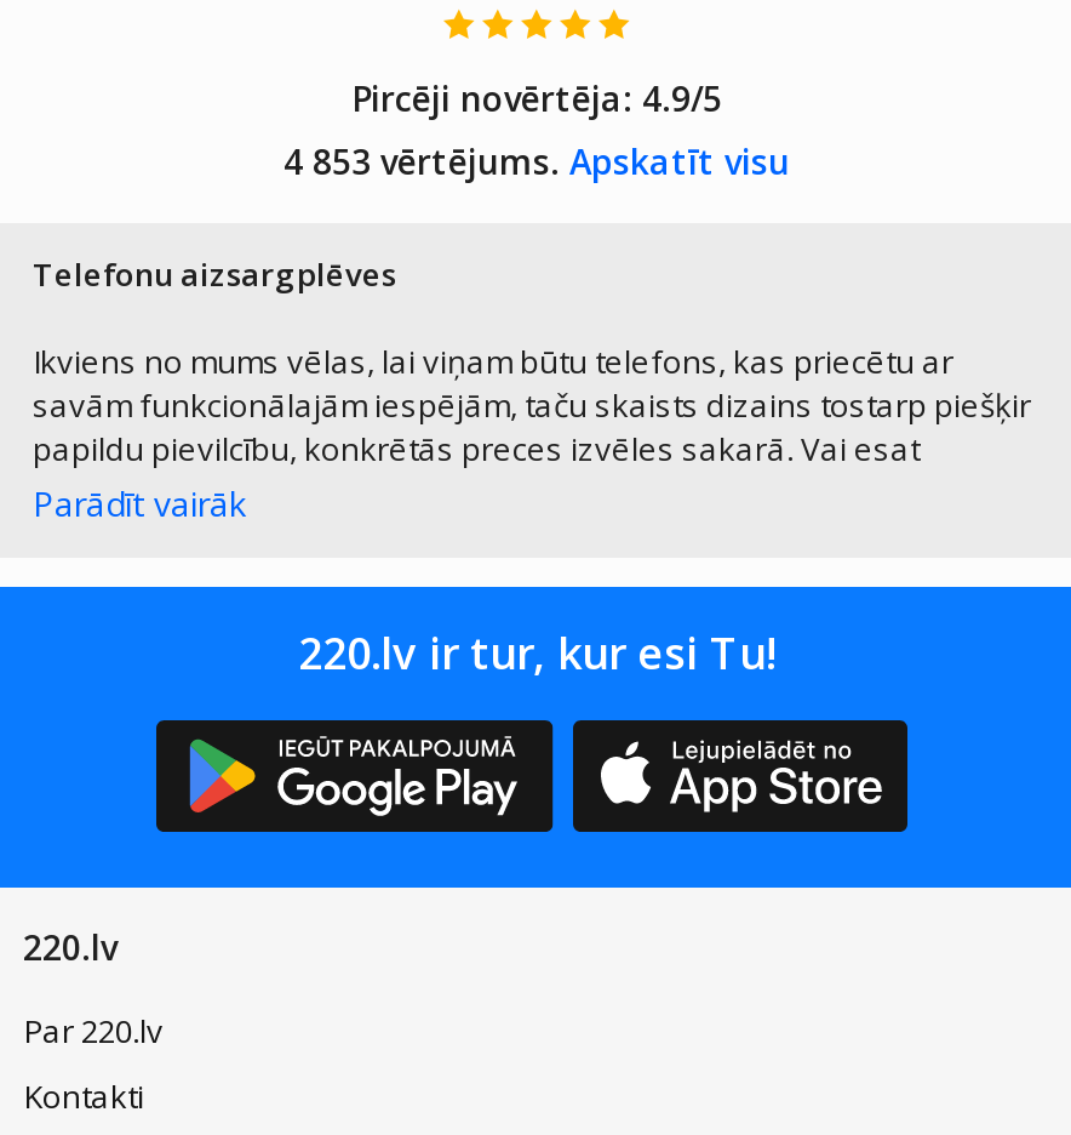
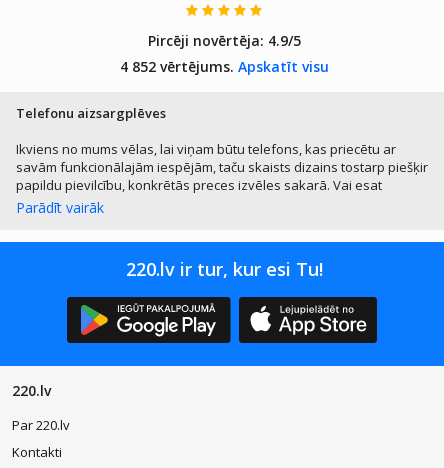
- 4 853 vērtējums. Apskatīt visu
+ 4 852 vērtējums. Apskatīt visu
